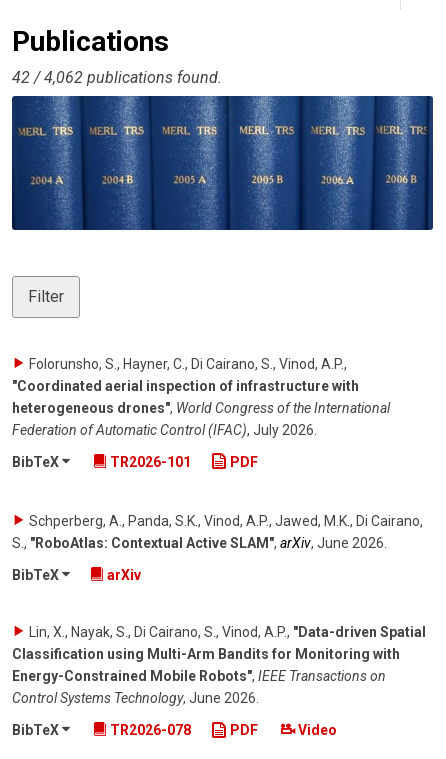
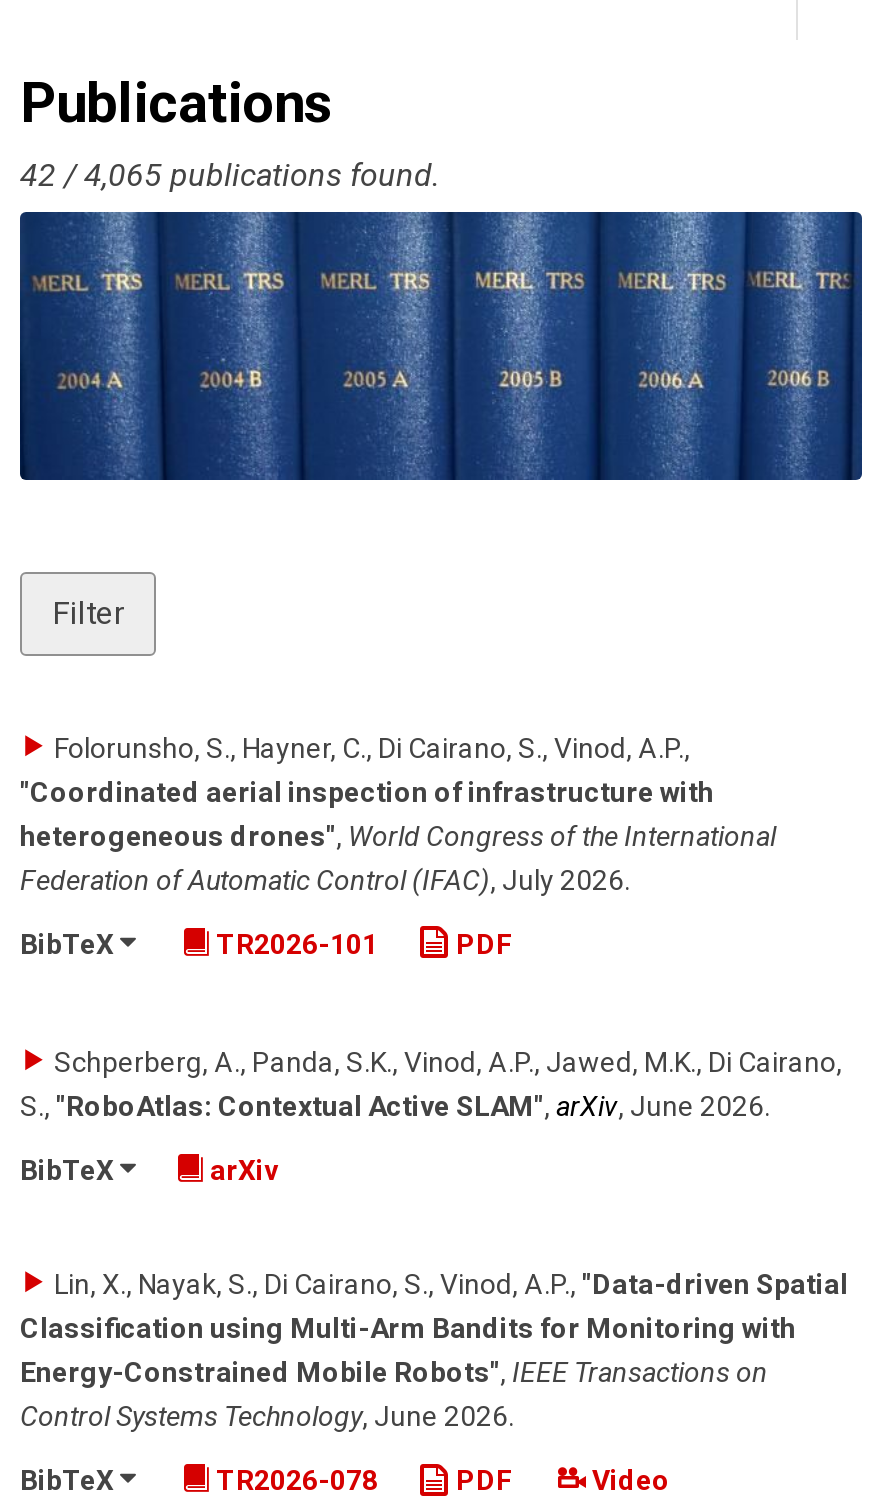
- 42 / 4,062 publications found.
+ 42 / 4,065 publications found.
